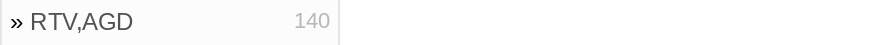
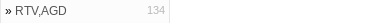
- 140
+ 134
